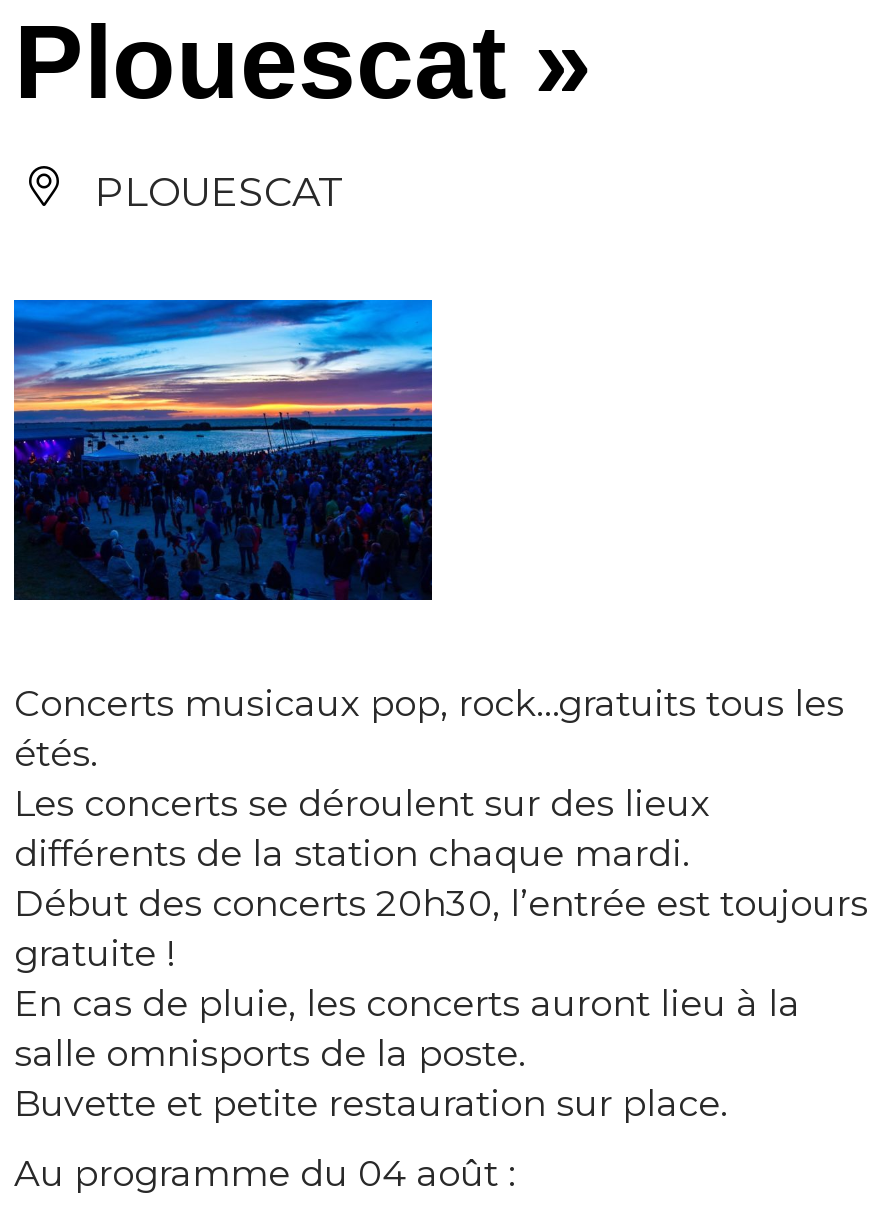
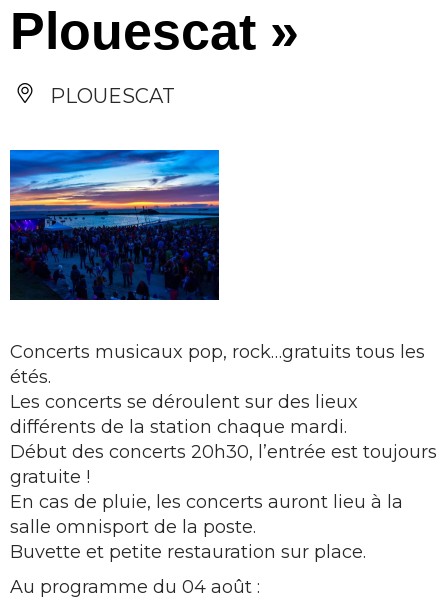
- salle omnisports de la poste.
+ salle omnisport de la poste.
